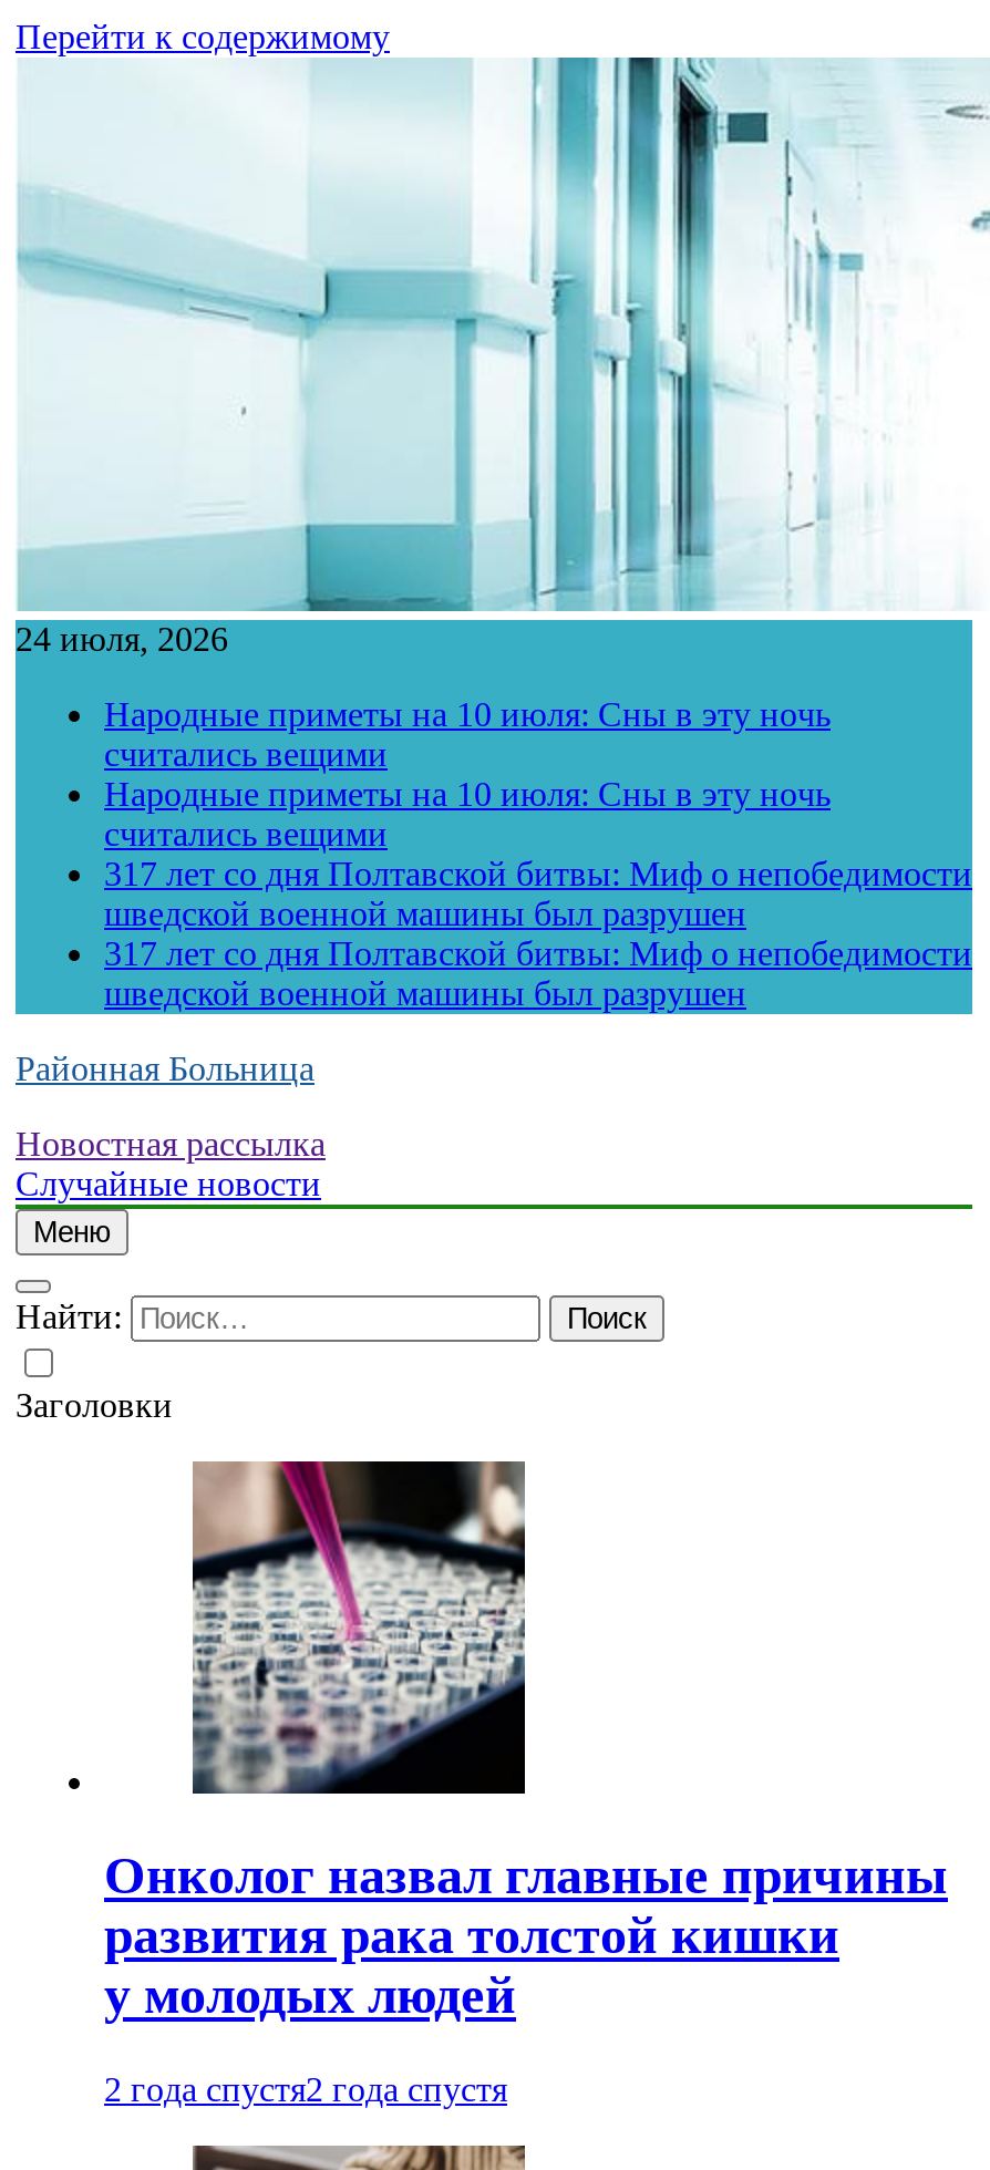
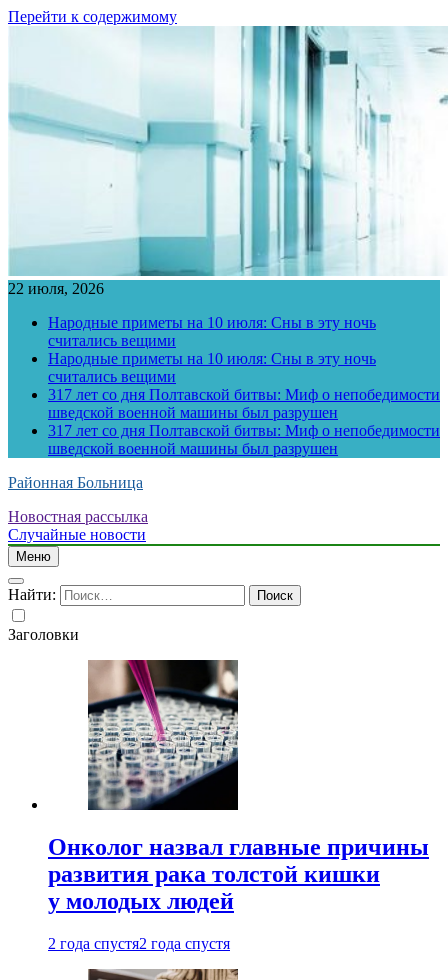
- 24 июля, 2026
+ 22 июля, 2026
